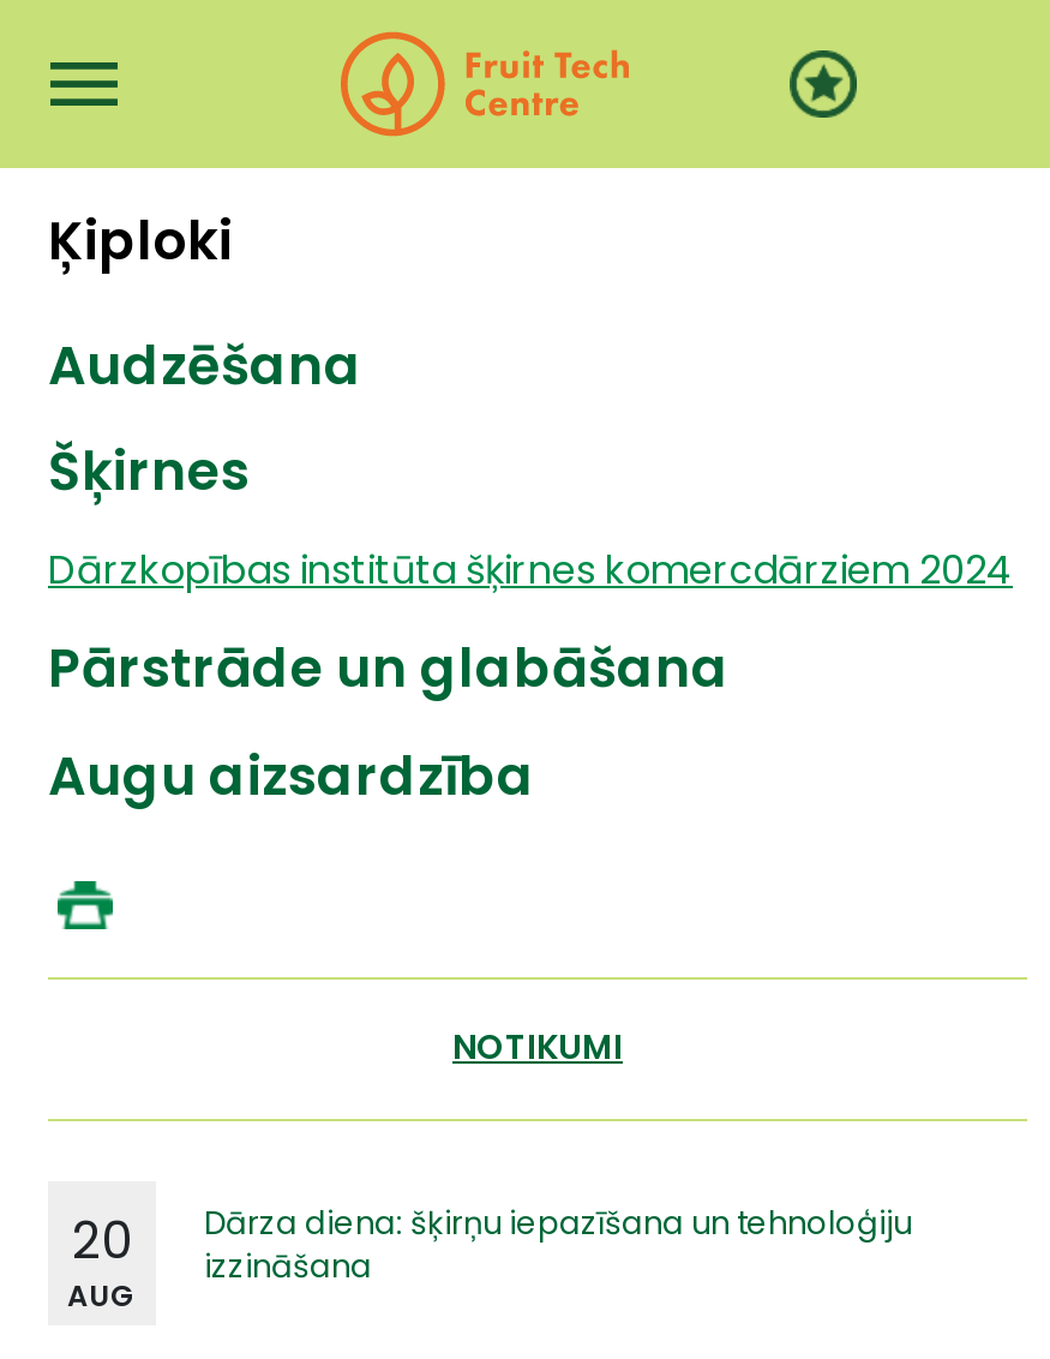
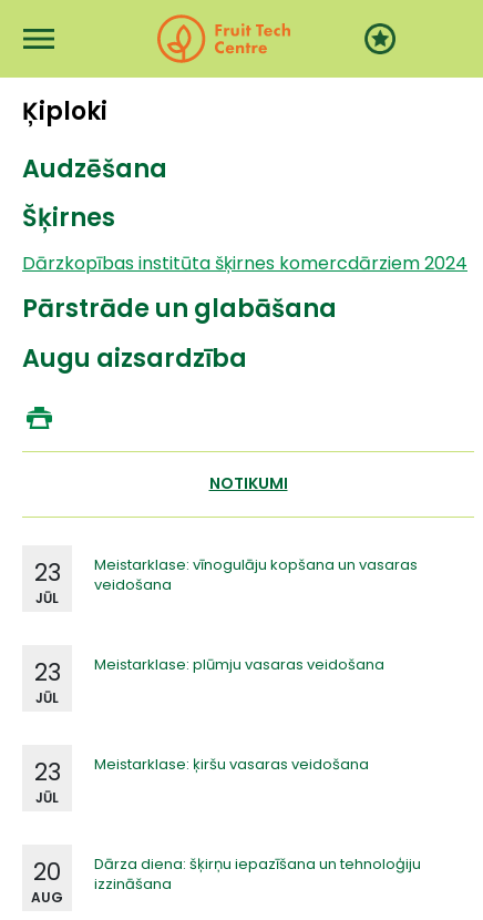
+ Meistarklase: vīnogulāju kopšana un vasaras
+ veidošana
+ 23
+ JŪL
+ Meistarklase: plūmju vasaras veidošana
+ 23
+ JŪL
+ Meistarklase: ķiršu vasaras veidošana
+ 23
+ JŪL
